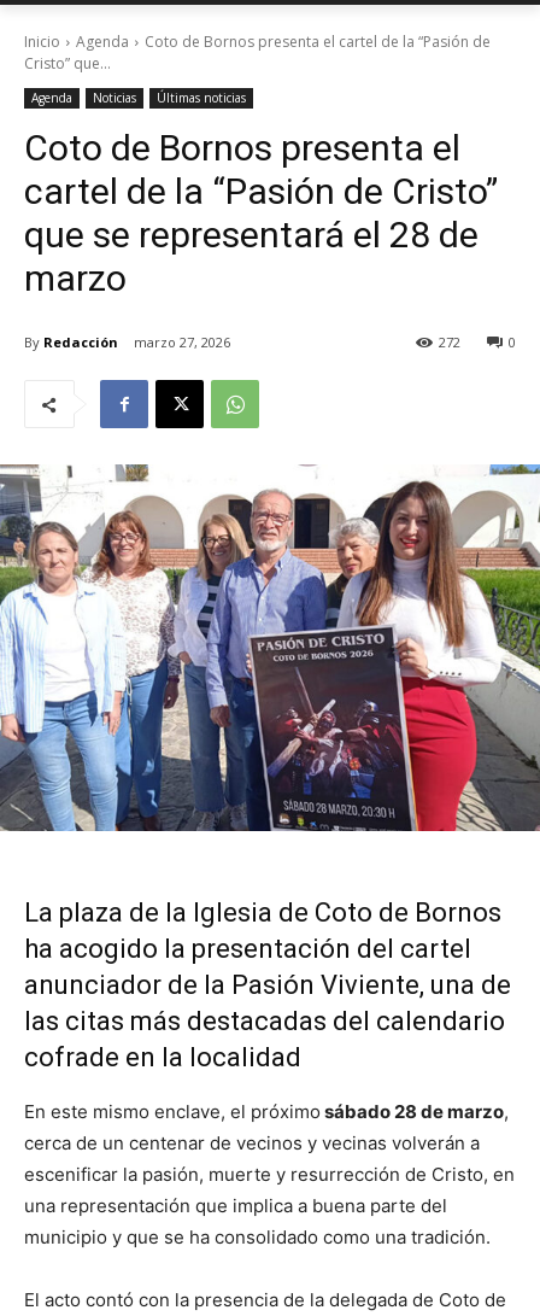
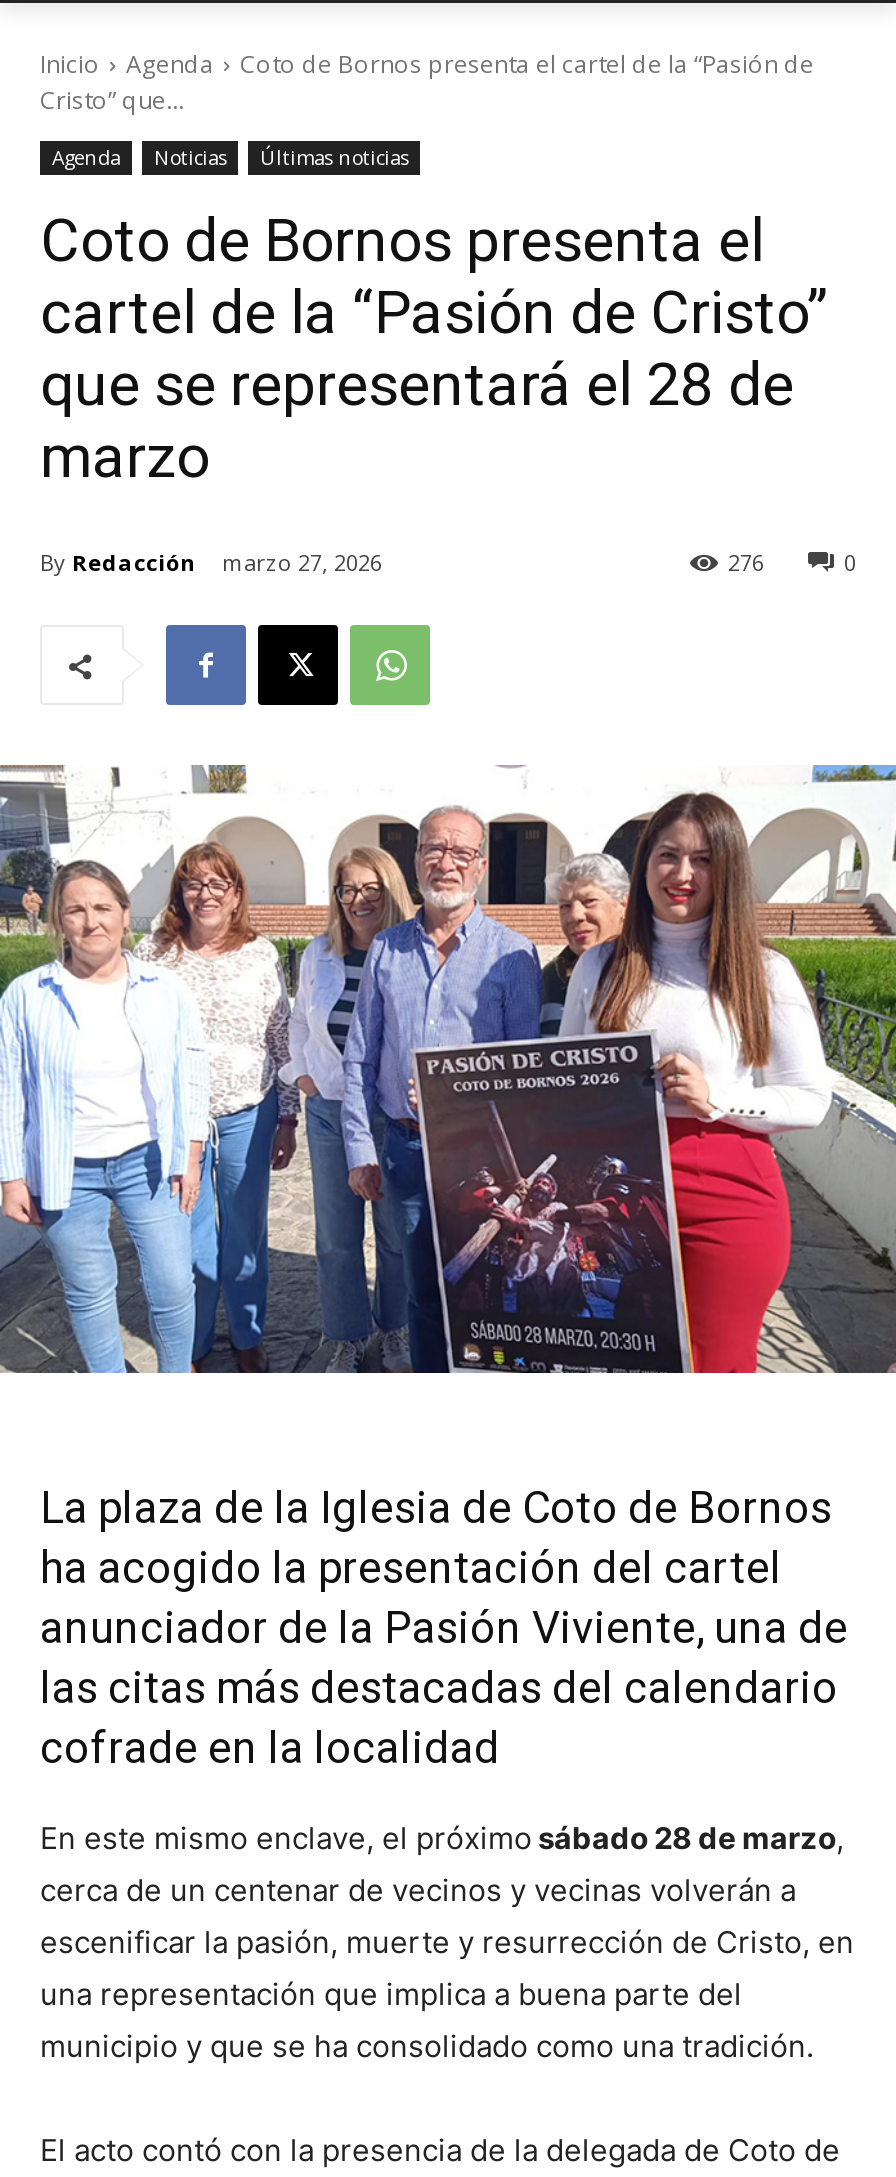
- 272
+ 276
